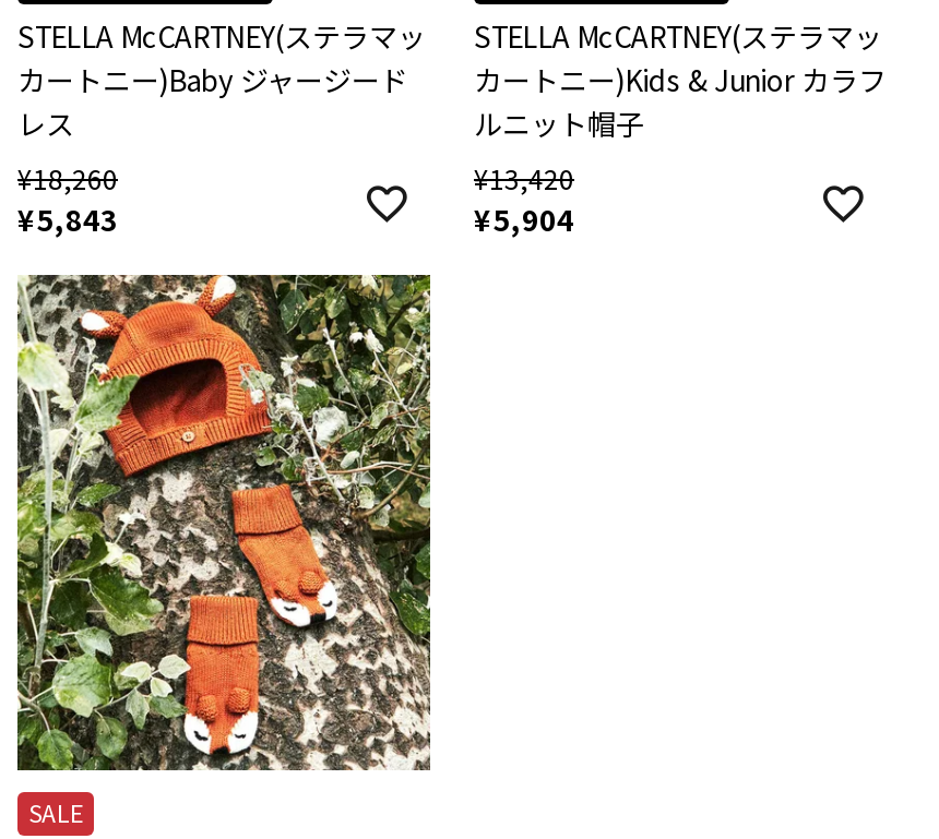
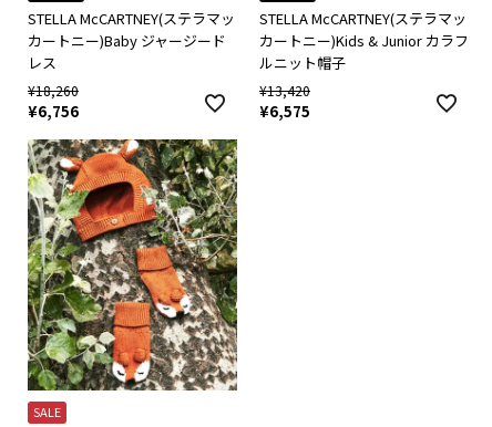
- ¥5,843
+ ¥6,756

- ¥5,904
+ ¥6,575
